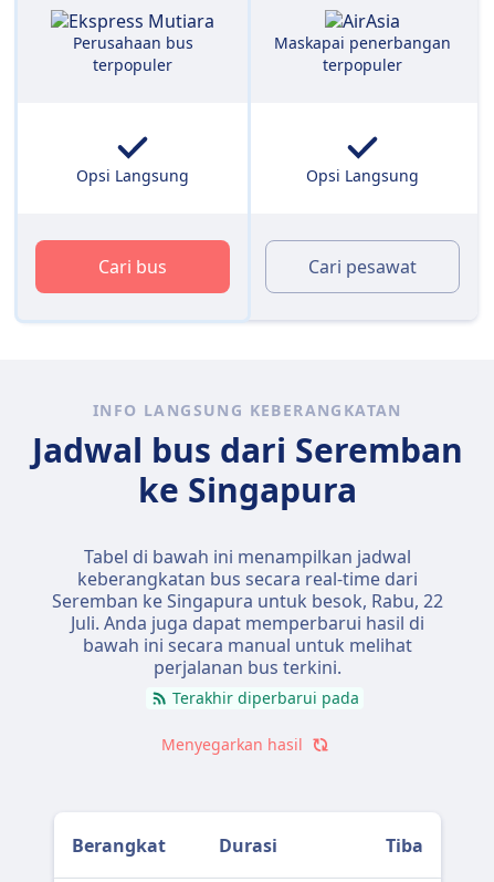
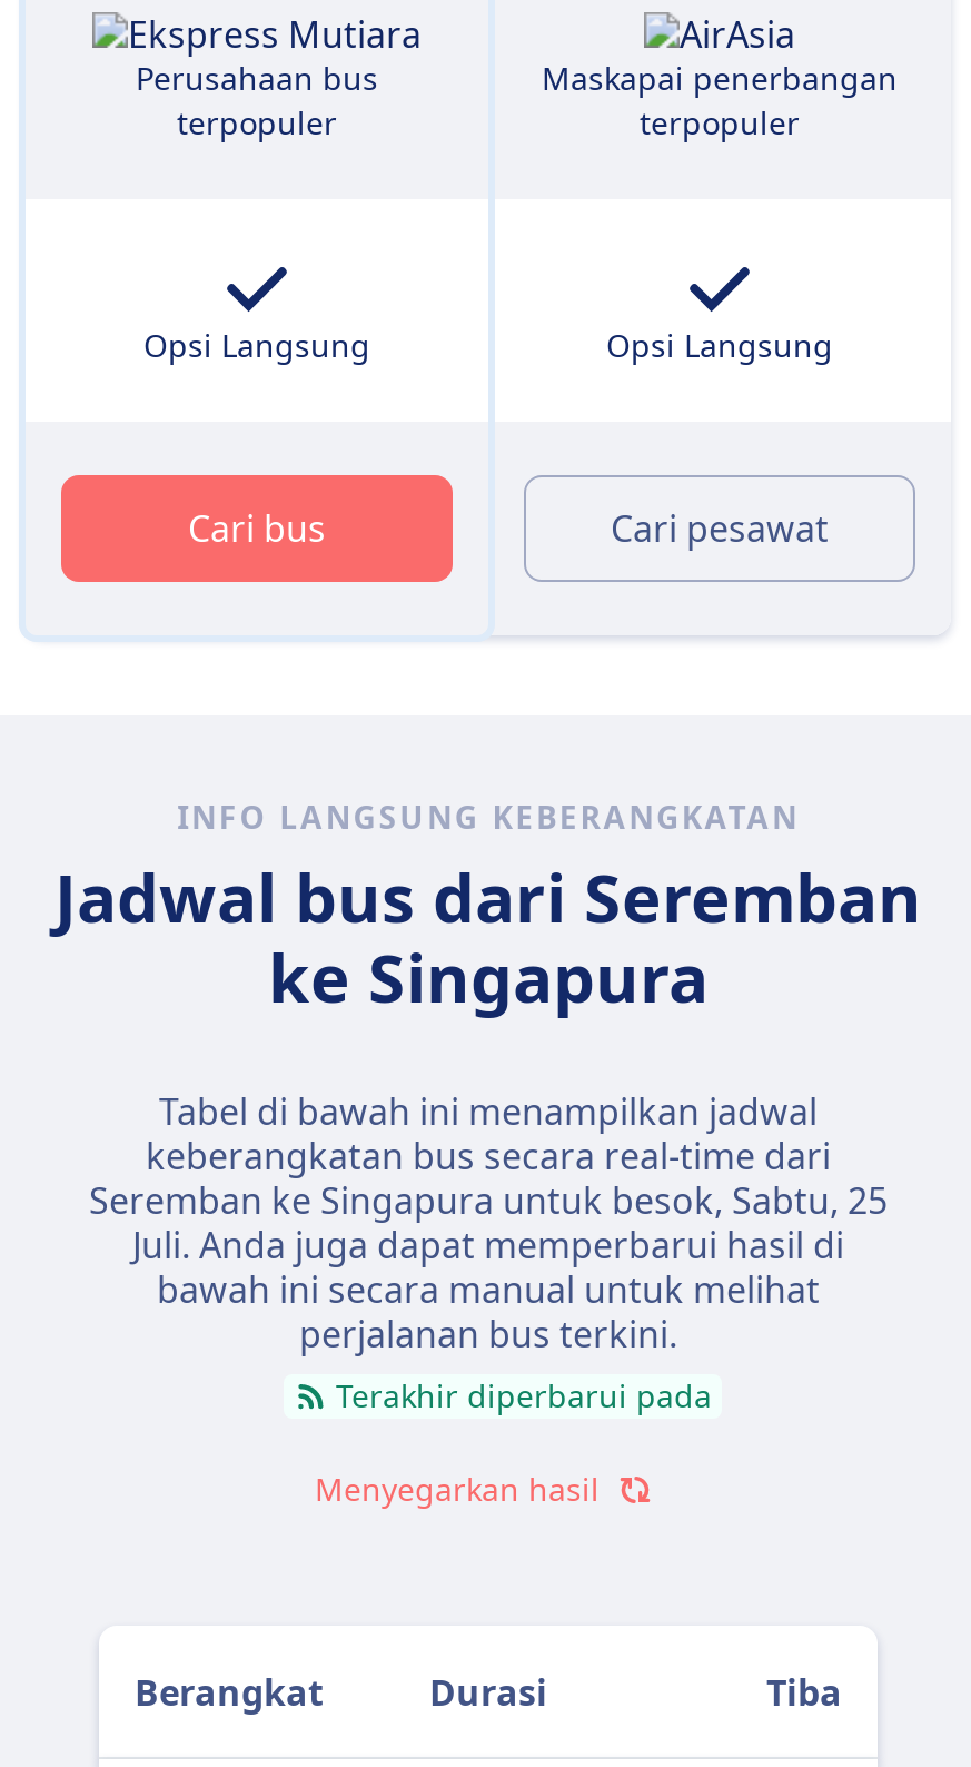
- Seremban ke Singapura untuk besok, Rabu, 22
+ Seremban ke Singapura untuk besok, Sabtu, 25
